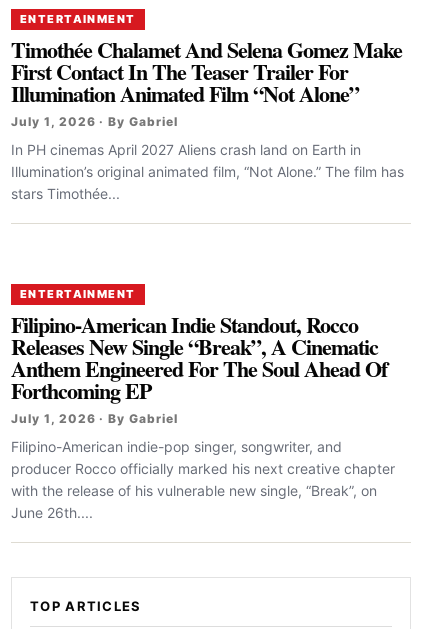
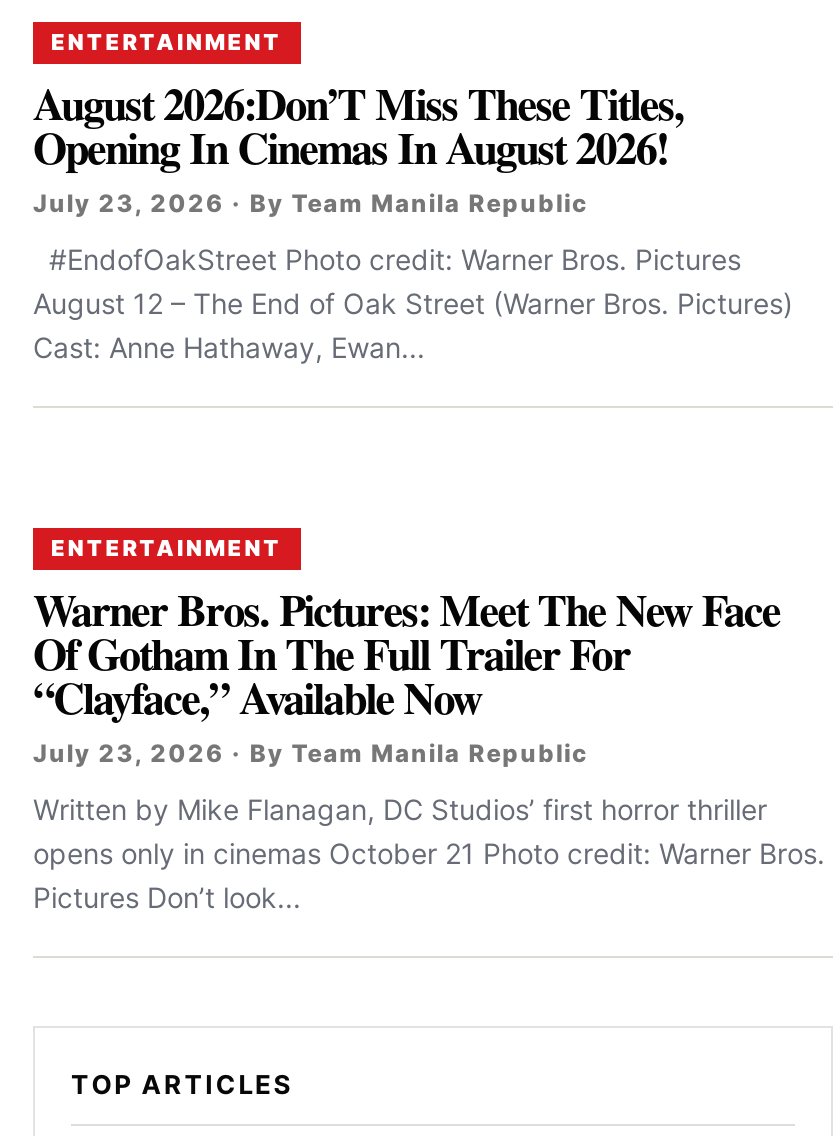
- Timothée Chalamet And Selena Gomez Make
- First Contact In The Teaser Trailer For
- Illumination Animated Film “Not Alone”
- July 1, 2026 · By Gabriel
+ August 2026:Don’T Miss These Titles,
+ Opening In Cinemas In August 2026!
+ July 23, 2026 · By Team Manila Republic

- In PH cinemas April 2027 Aliens crash land on Earth in
- Illumination’s original animated film, “Not Alone.” The film has
- stars Timothée...
+ #EndofOakStreet Photo credit: Warner Bros. Pictures
+ August 12 – The End of Oak Street (Warner Bros. Pictures)
+ Cast: Anne Hathaway, Ewan...

- Filipino-American Indie Standout, Rocco
- Releases New Single “Break”, A Cinematic
- Anthem Engineered For The Soul Ahead Of
- Forthcoming EP
- July 1, 2026 · By Gabriel
+ Warner Bros. Pictures: Meet The New Face
+ Of Gotham In The Full Trailer For
+ “Clayface,” Available Now
+ July 23, 2026 · By Team Manila Republic

- Filipino-American indie-pop singer, songwriter, and
- producer Rocco officially marked his next creative chapter
- with the release of his vulnerable new single, “Break”, on
- June 26th....
+ Written by Mike Flanagan, DC Studios’ first horror thriller
+ opens only in cinemas October 21 Photo credit: Warner Bros.
+ Pictures Don’t look...
